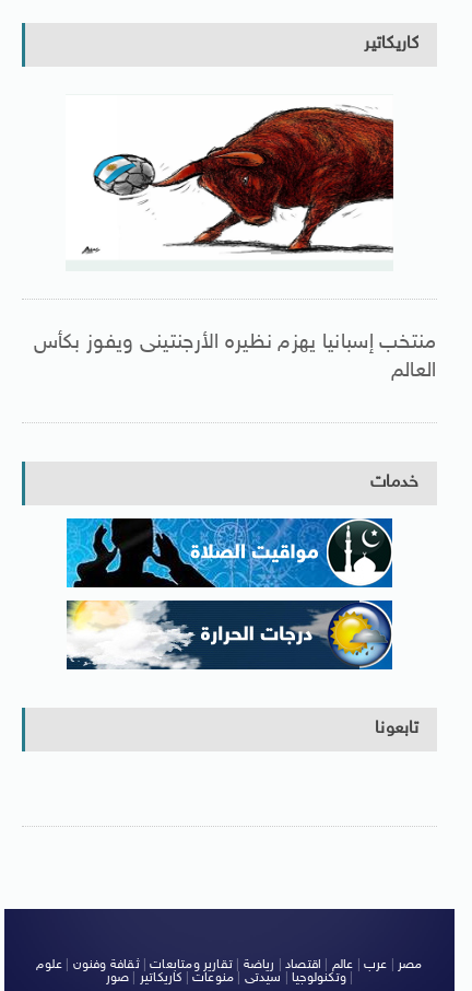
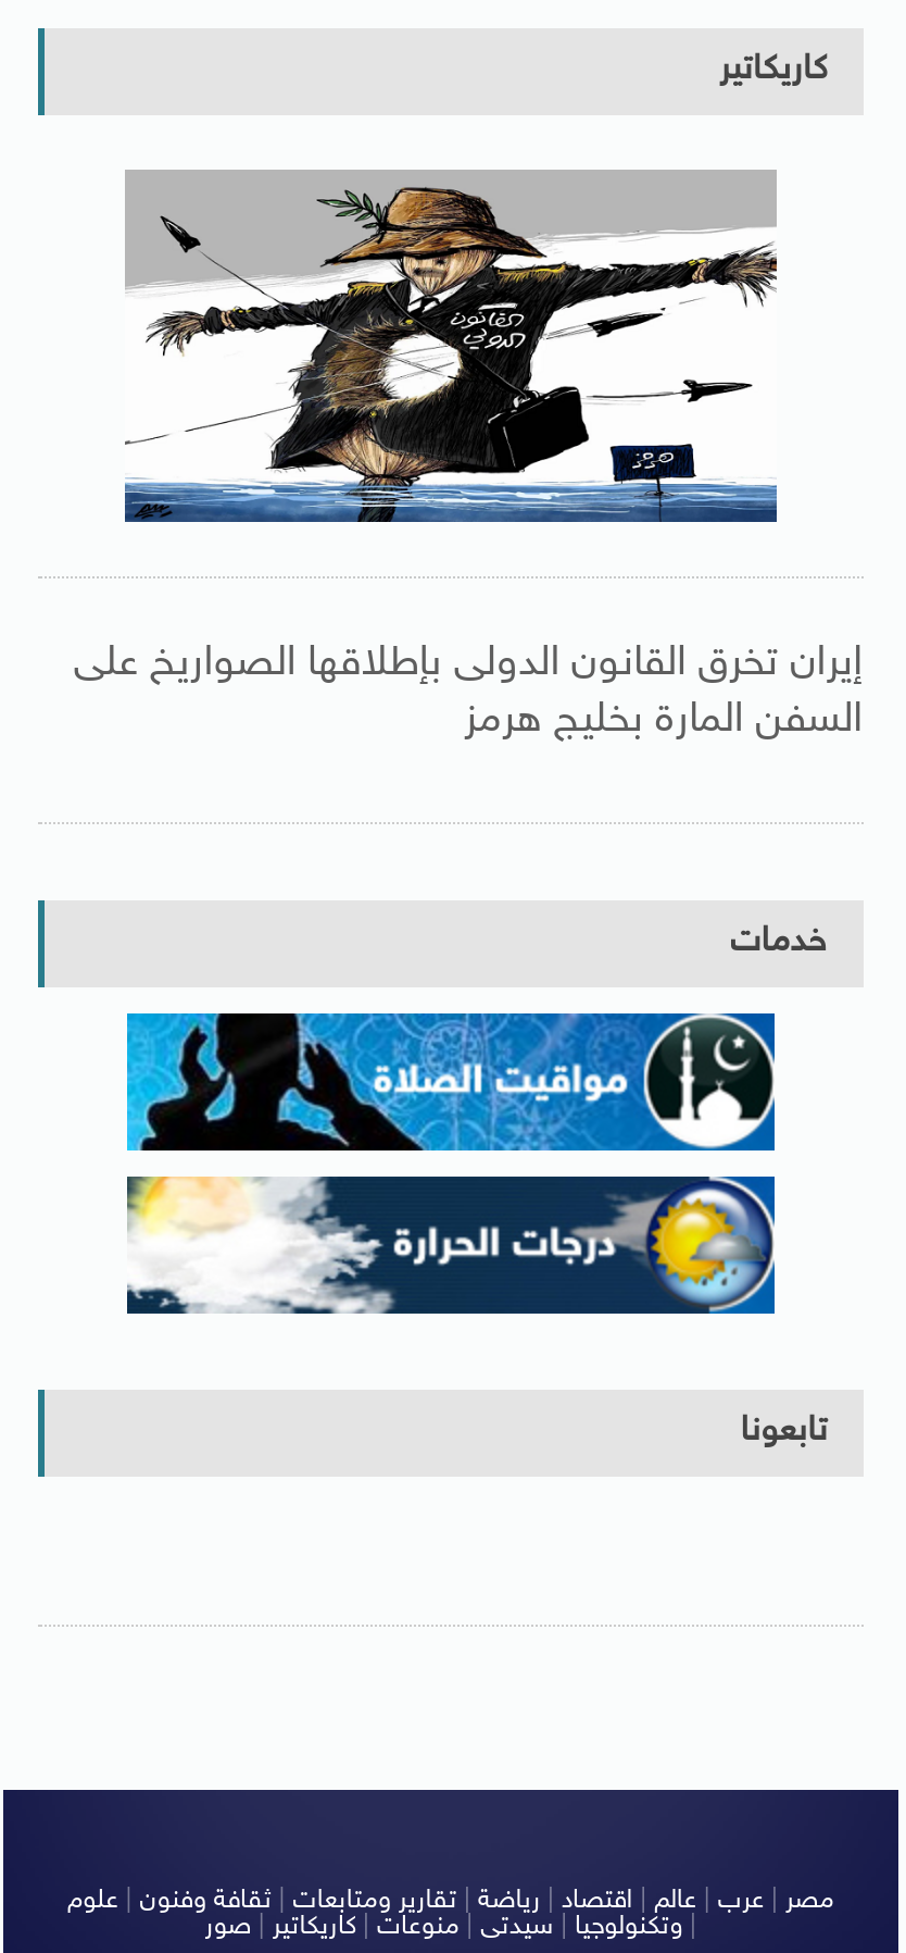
- [image]
+ [image]

- منتخب إسبانيا يهزم نظيره الأرجنتينى ويفوز بكأس
- العالم
+ إيران تخرق القانون الدولى بإطلاقها الصواريخ على
+ السفن المارة بخليج هرمز
